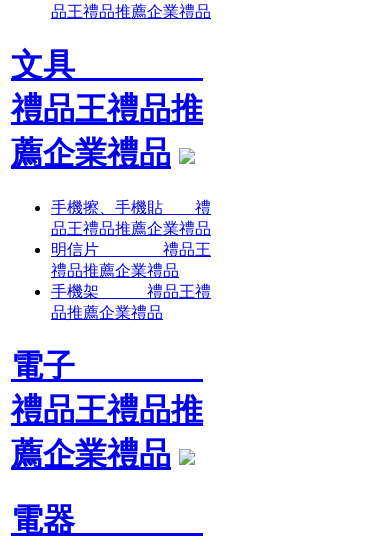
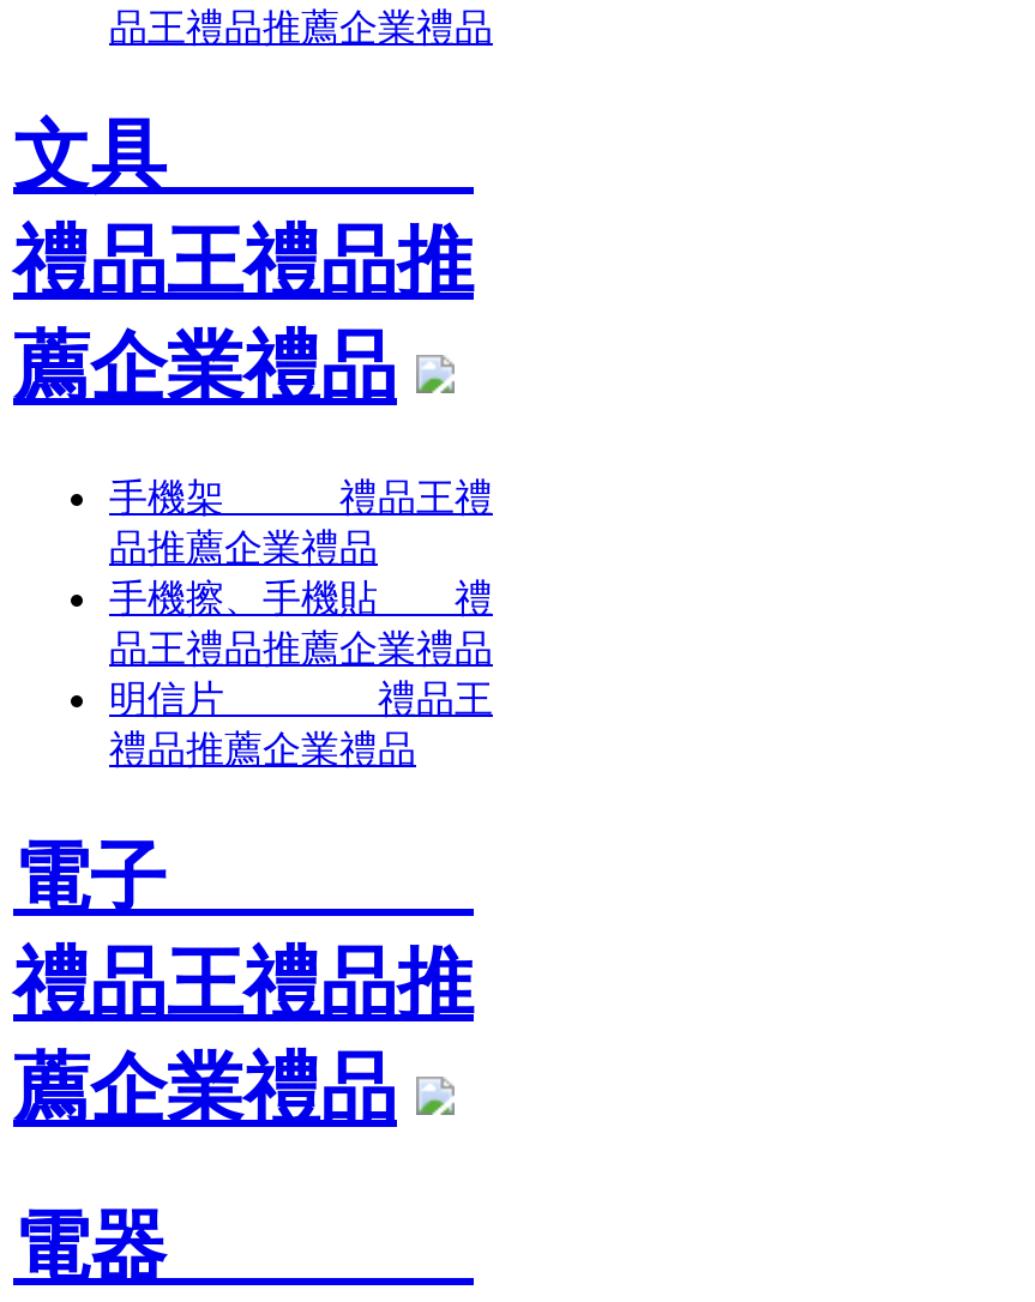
moved down: 品王禮品推薦企業禮品 | 明信片 禮品王 | 禮品推薦企業禮品

moved up: 手機架 禮品王禮 | 品推薦企業禮品
